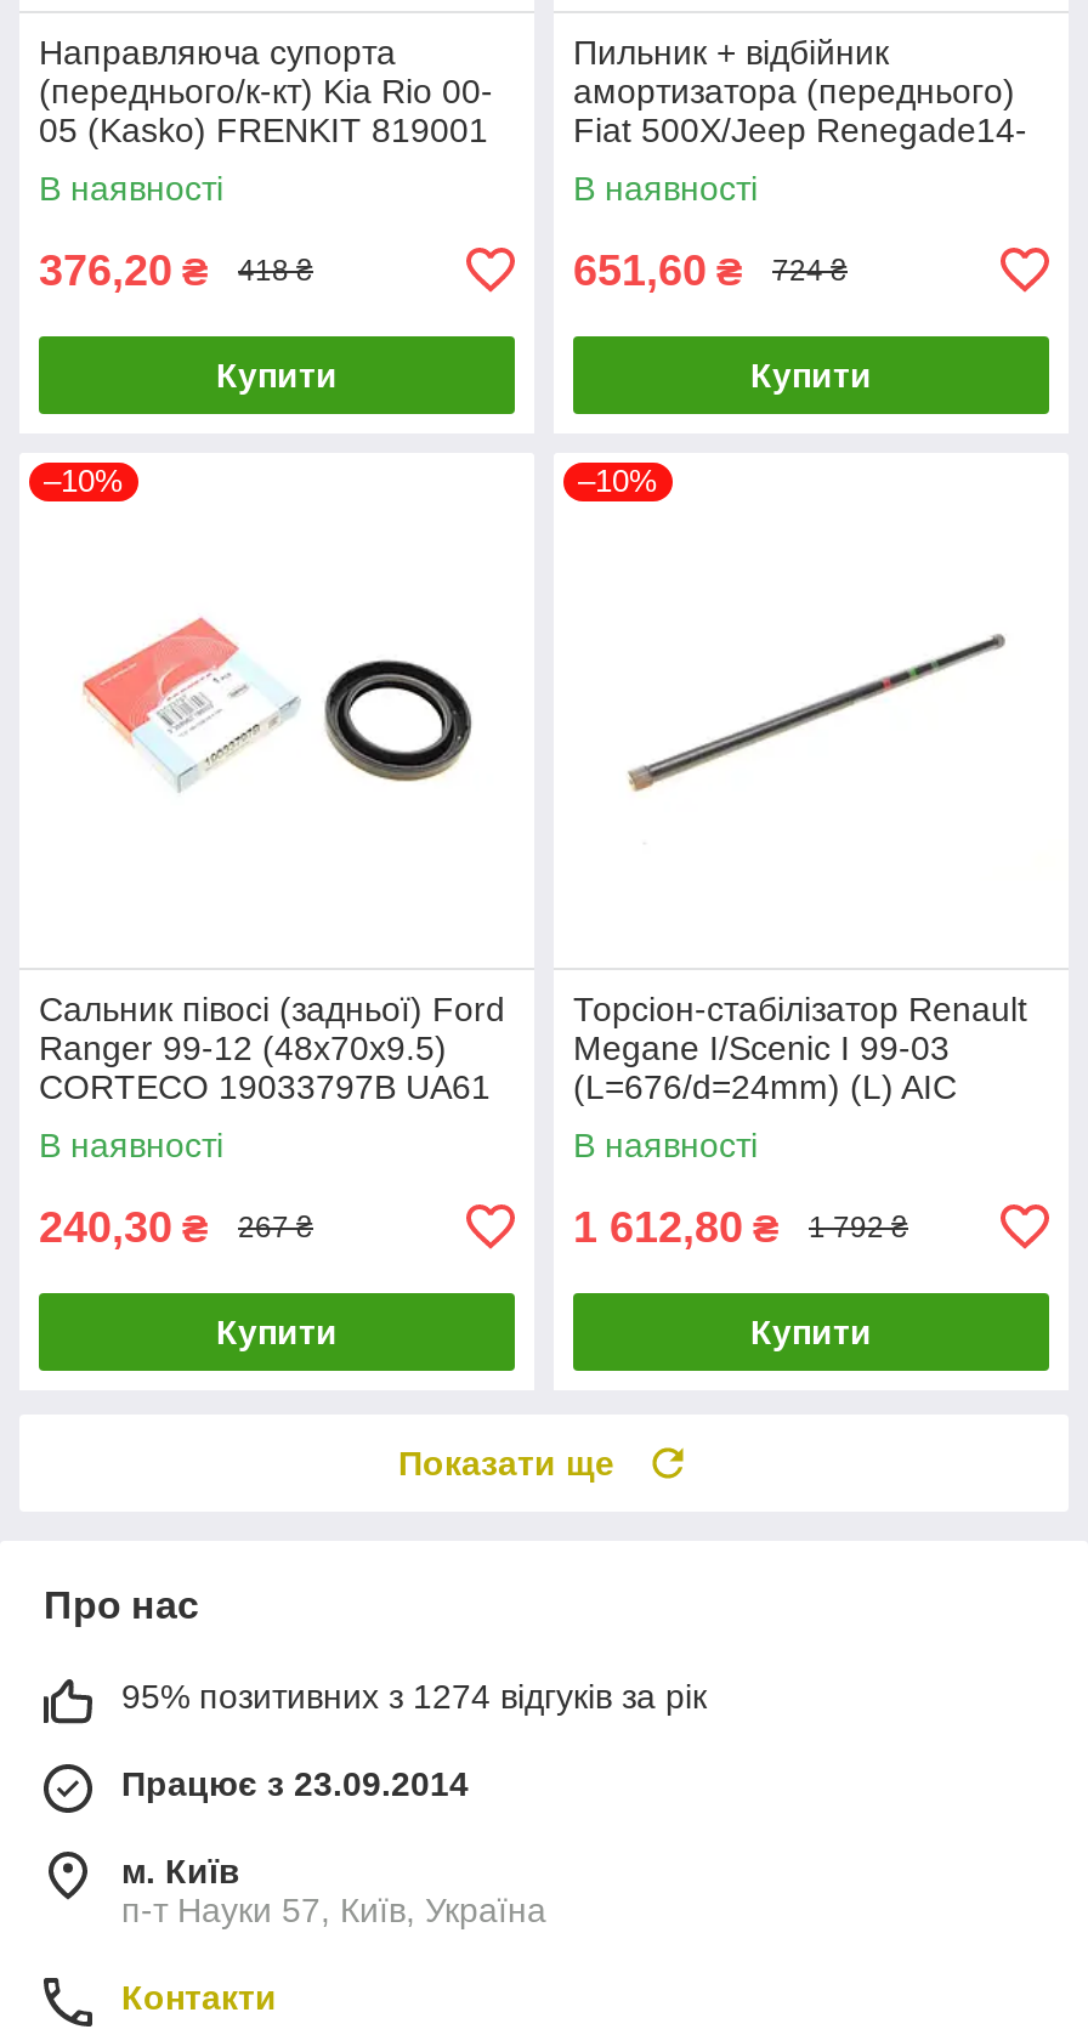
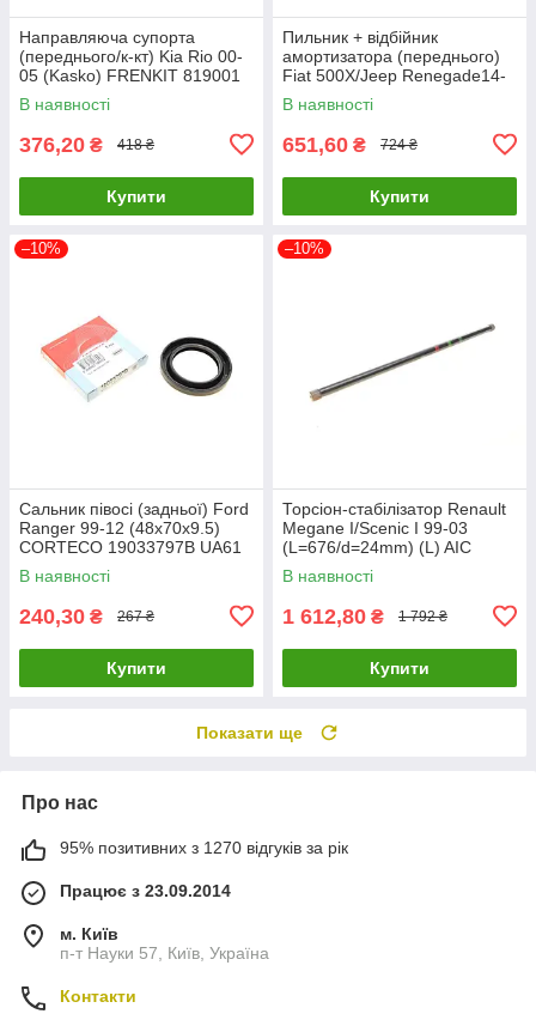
- 95% позитивних з 1274 відгуків за рік
+ 95% позитивних з 1270 відгуків за рік
